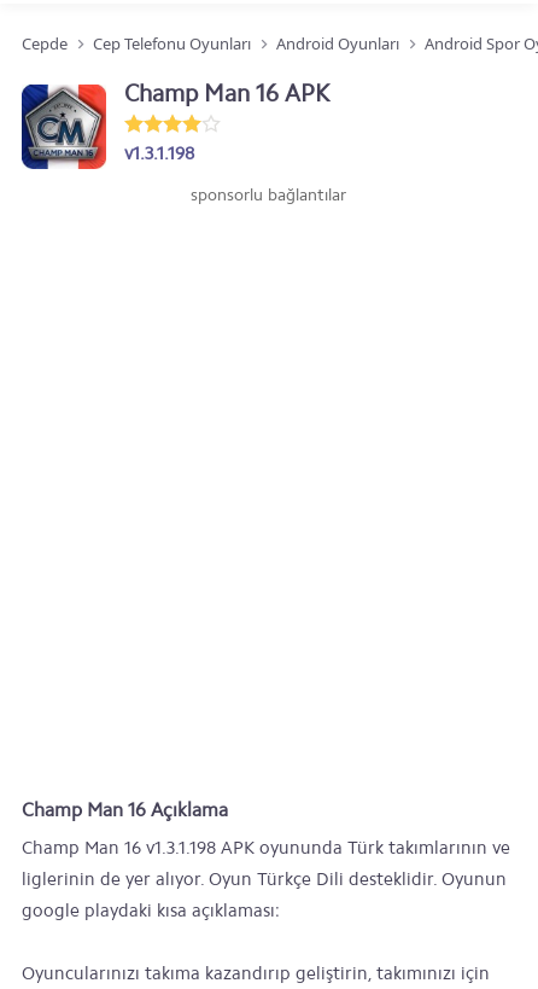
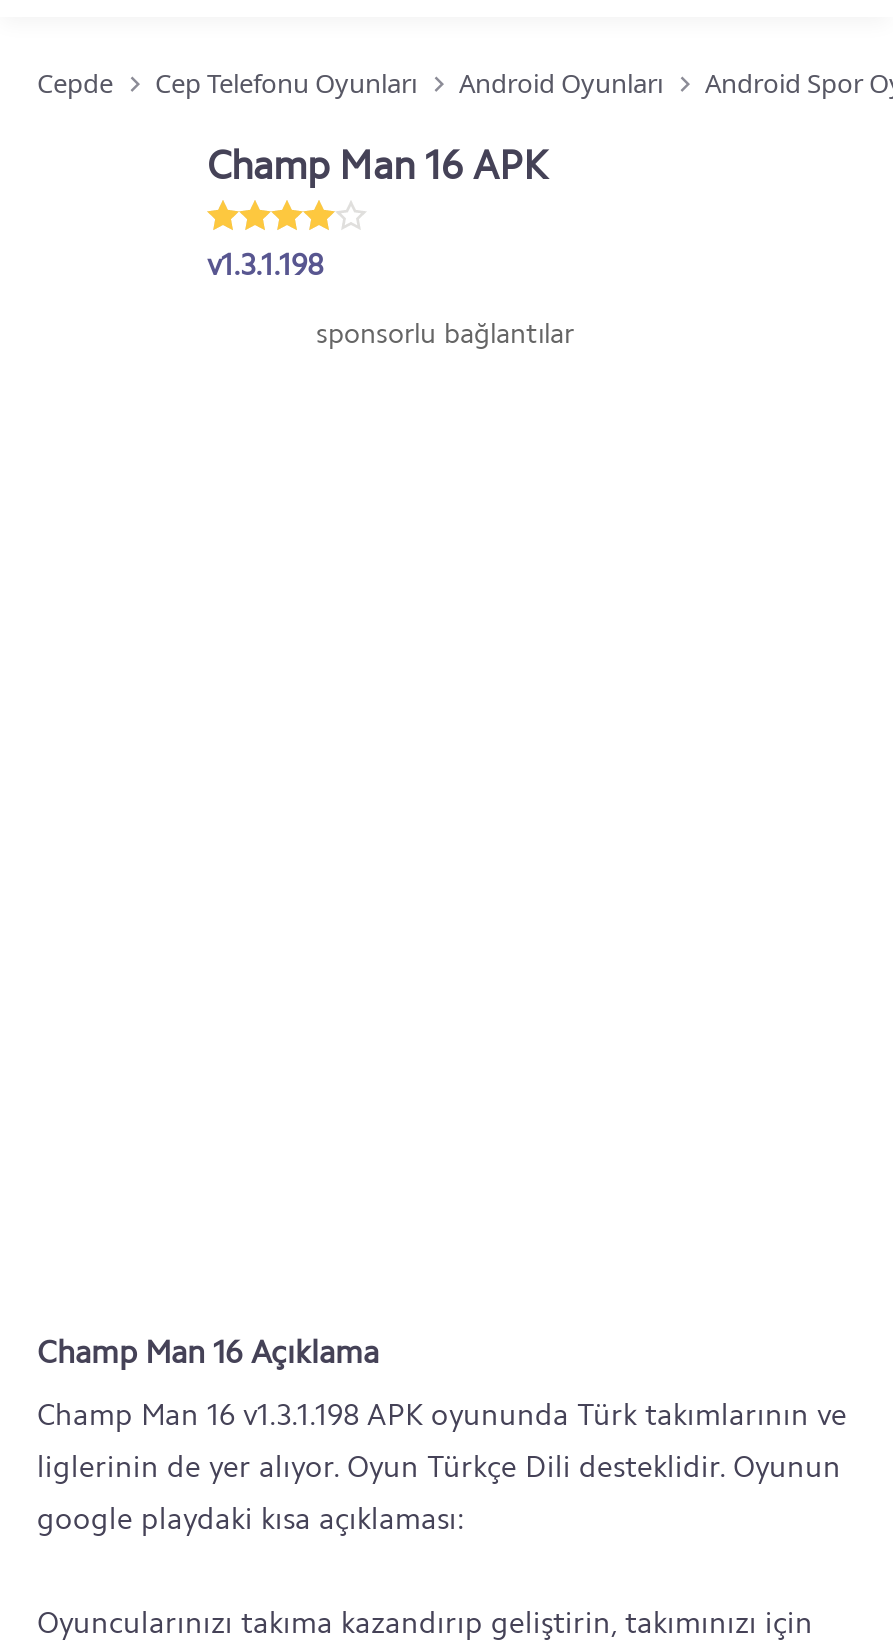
- [image]
